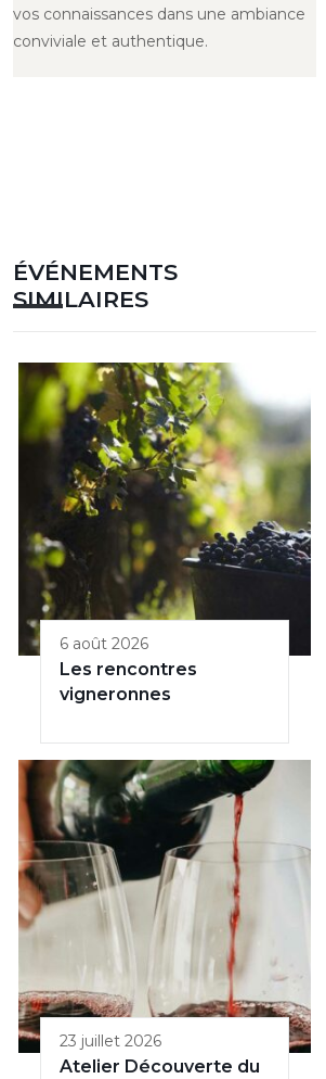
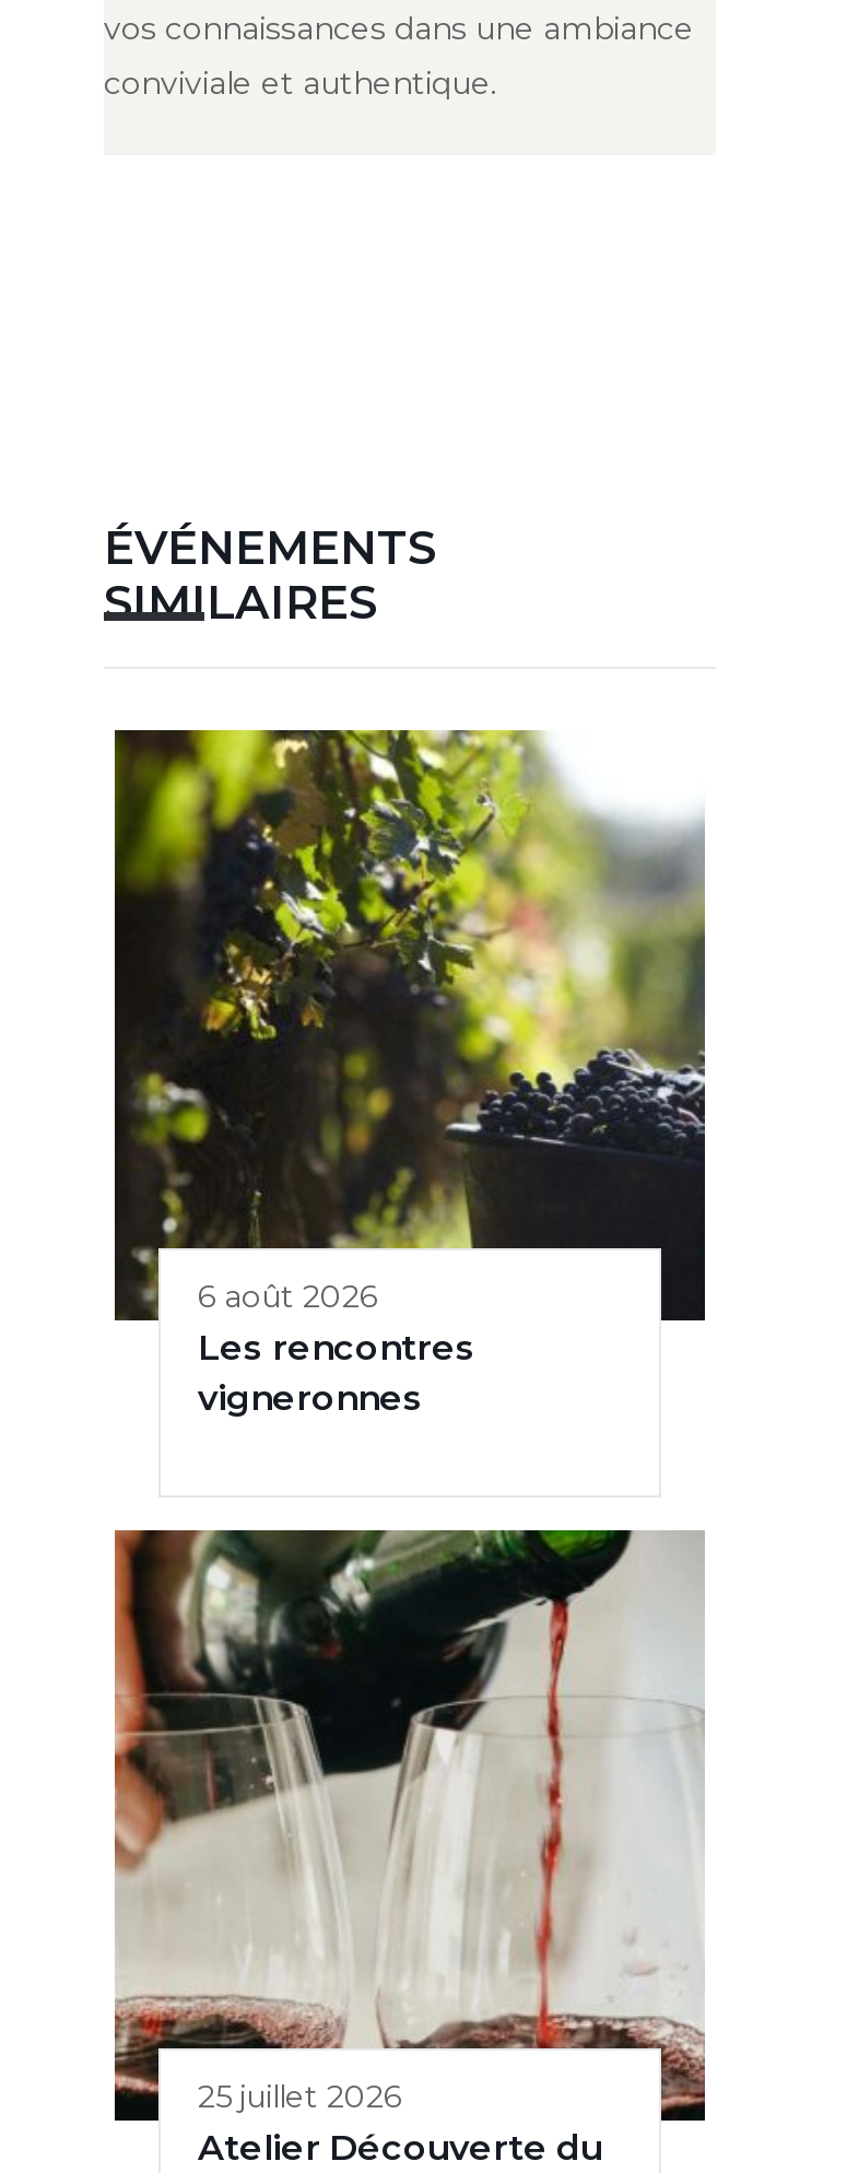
- 23 juillet 2026
+ 25 juillet 2026
